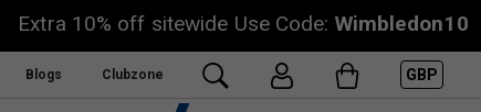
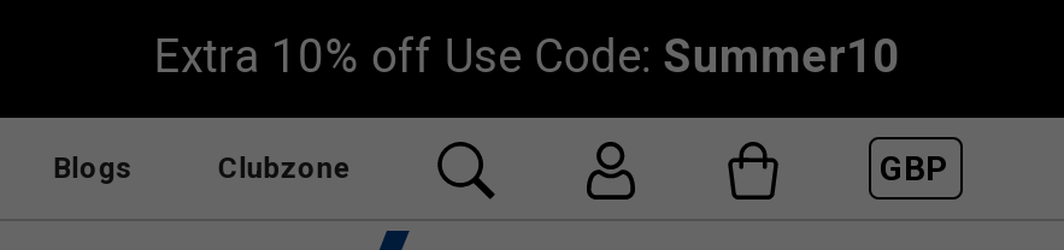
- Extra 10% off sitewide Use Code: Wimbledon10
+ Extra 10% off Use Code: Summer10
